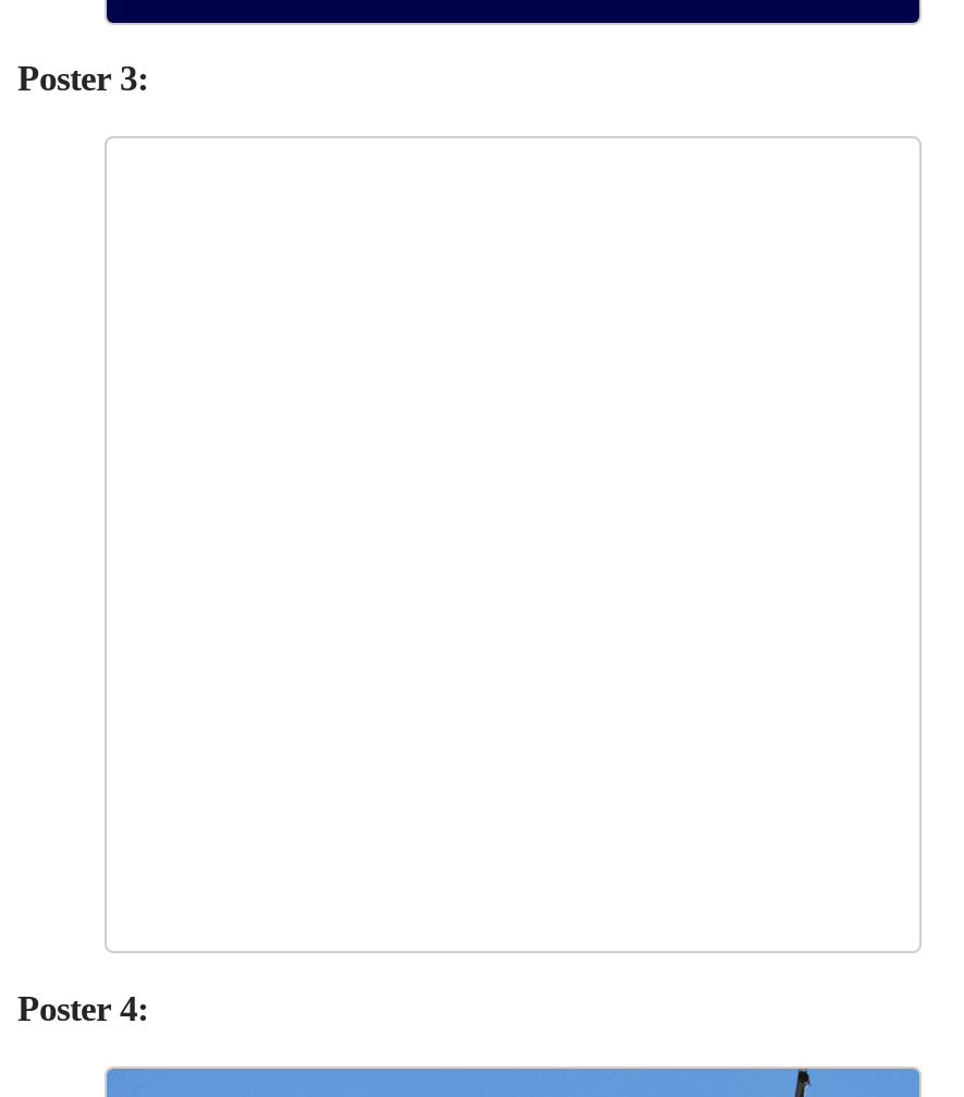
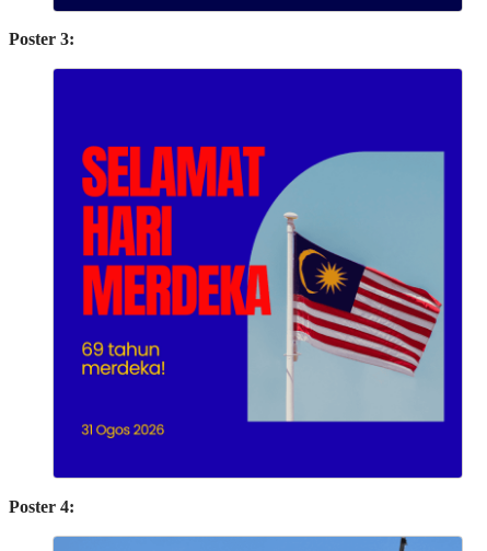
+ [image]
